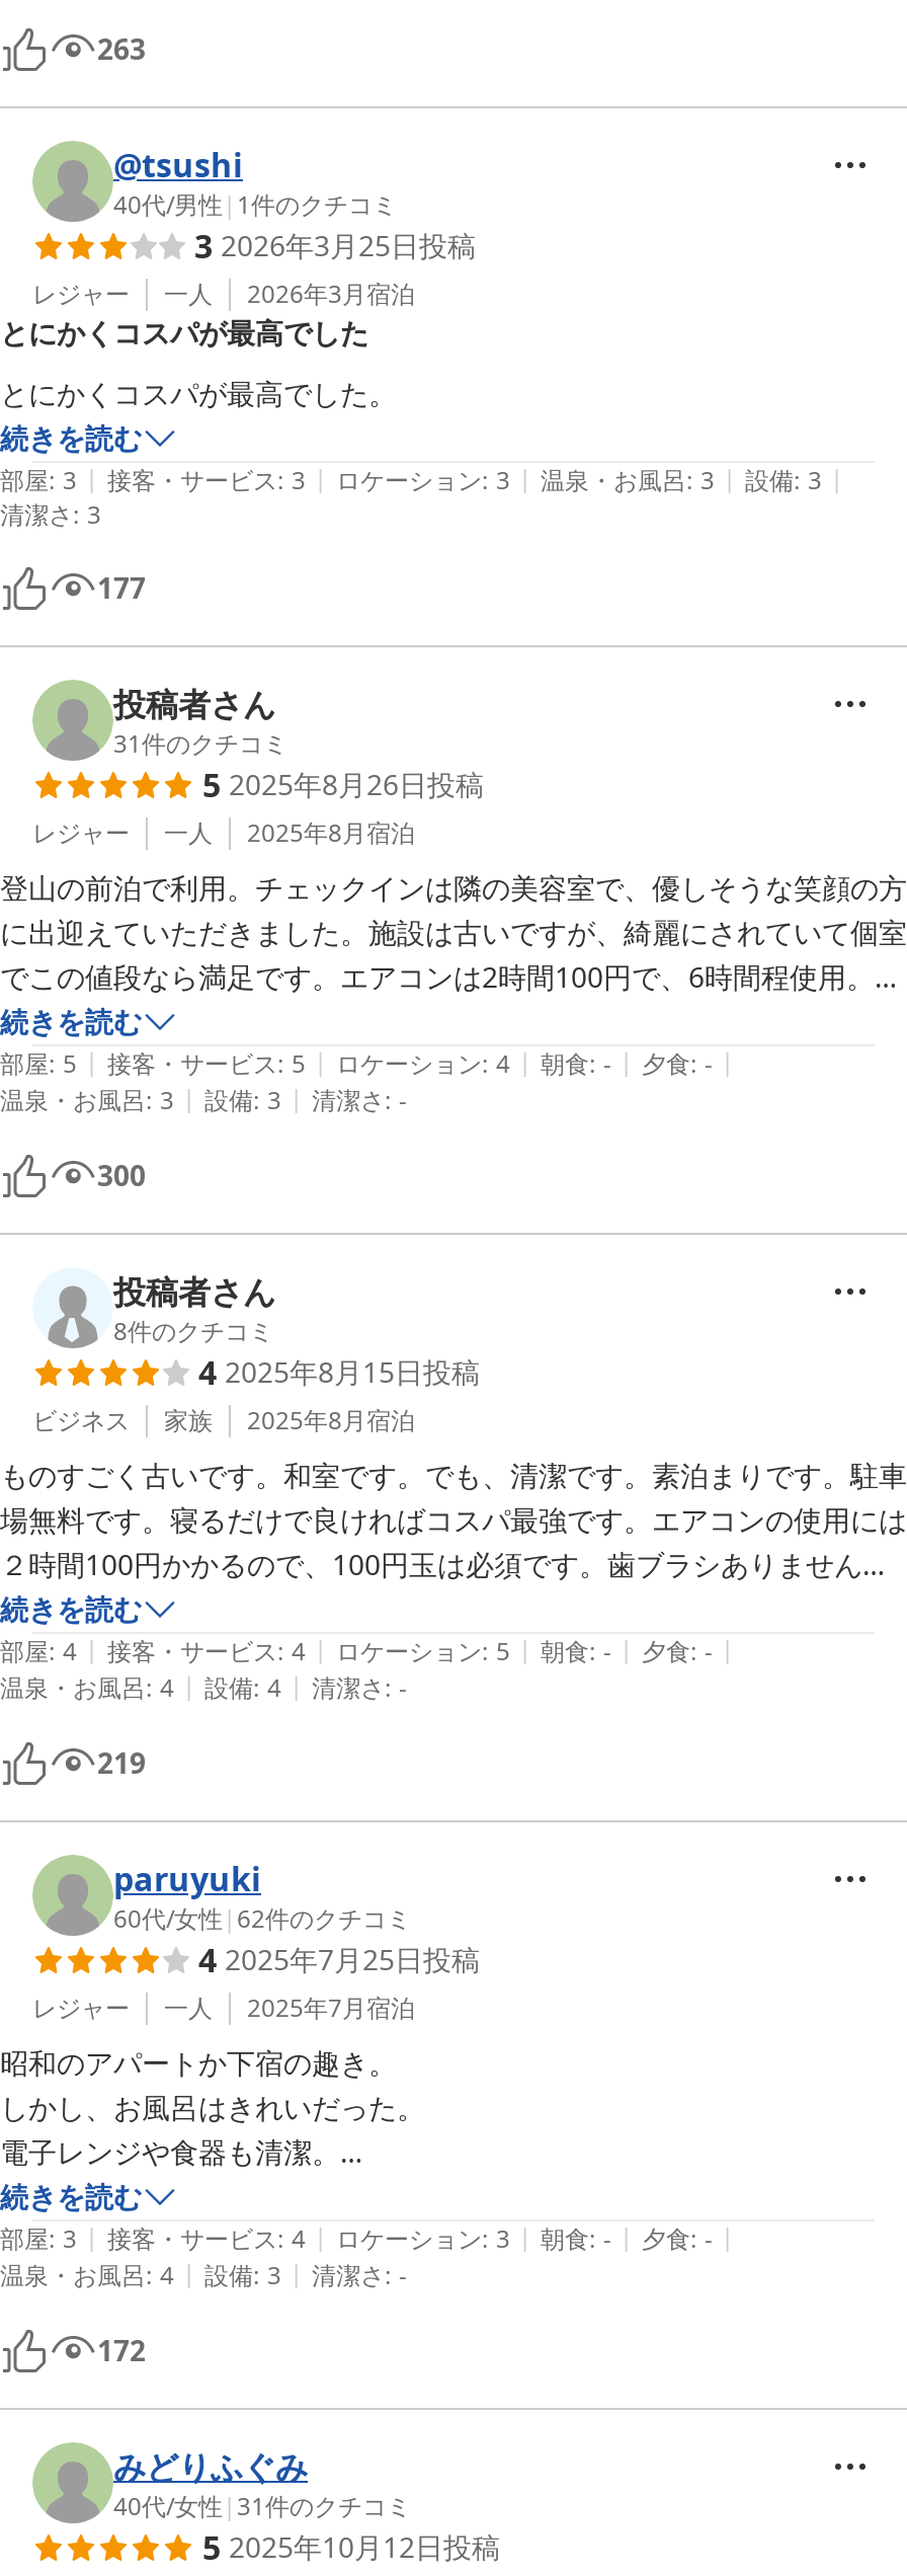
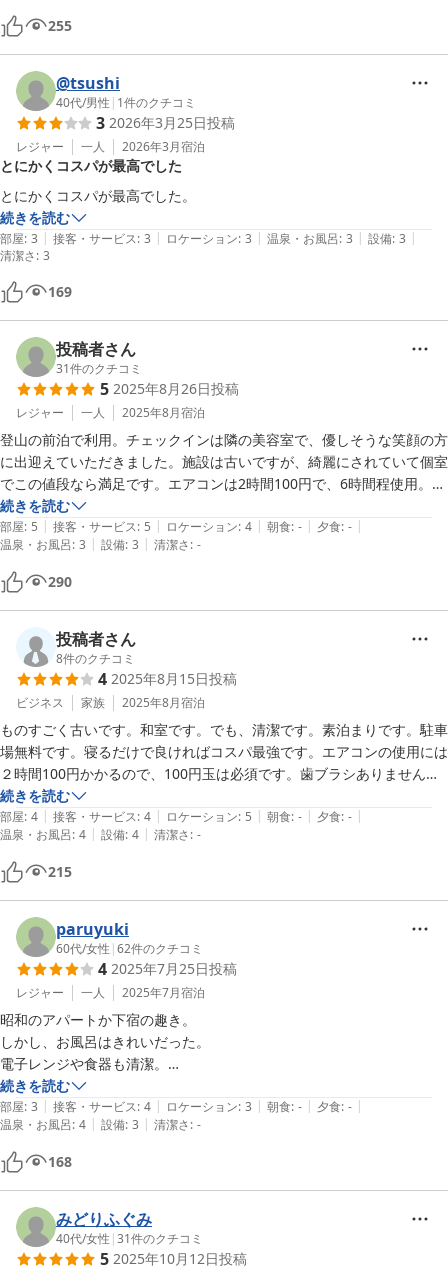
- 263
+ 255

- 177
+ 169

- 300
+ 290

- 219
+ 215

- 172
+ 168
